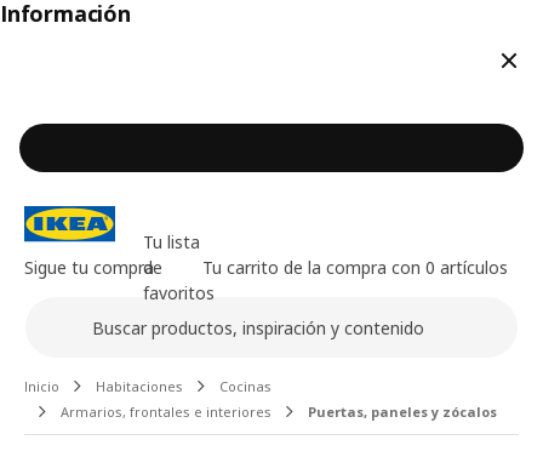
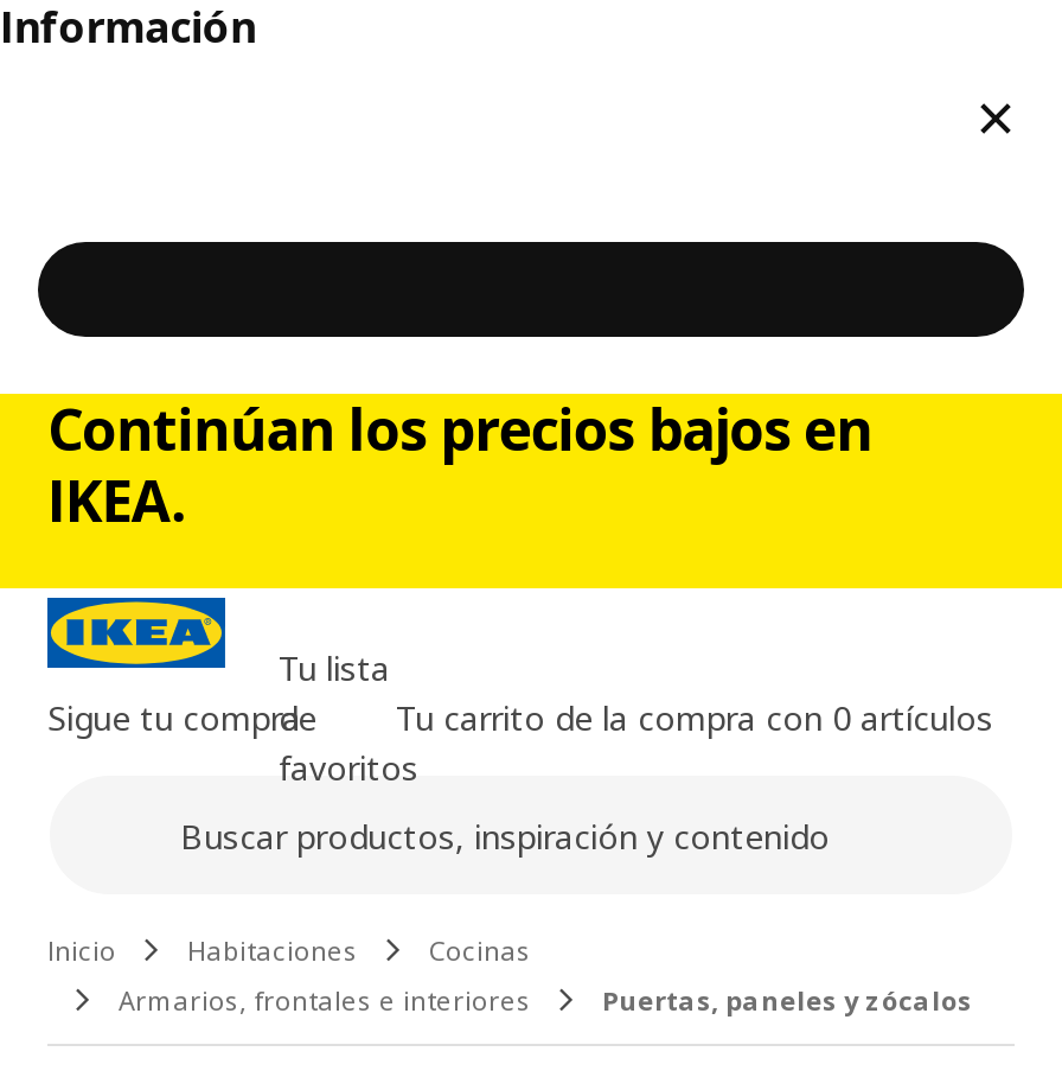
+ Continúan los precios bajos en
+ IKEA.
